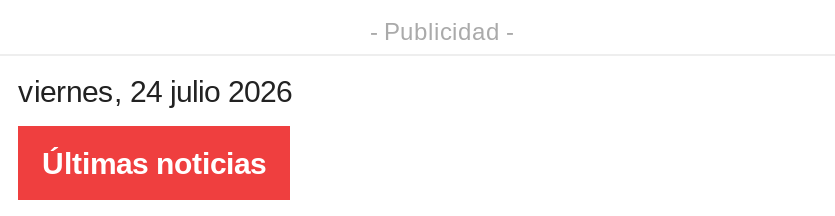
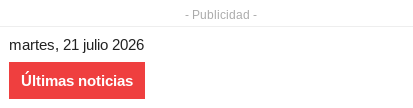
- viernes, 24 julio 2026
+ martes, 21 julio 2026
